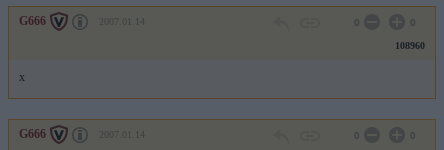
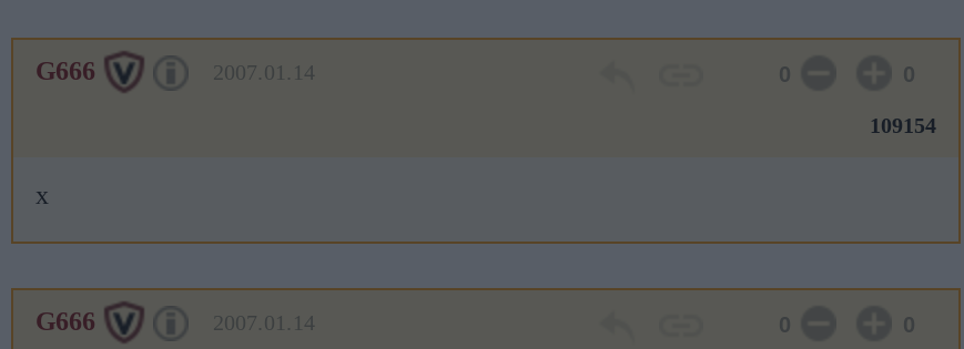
- 108960
+ 109154
